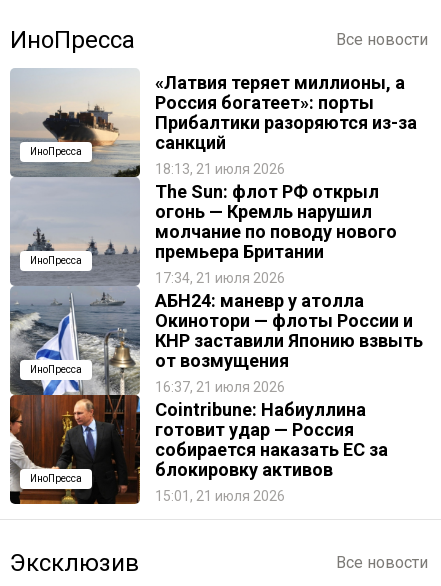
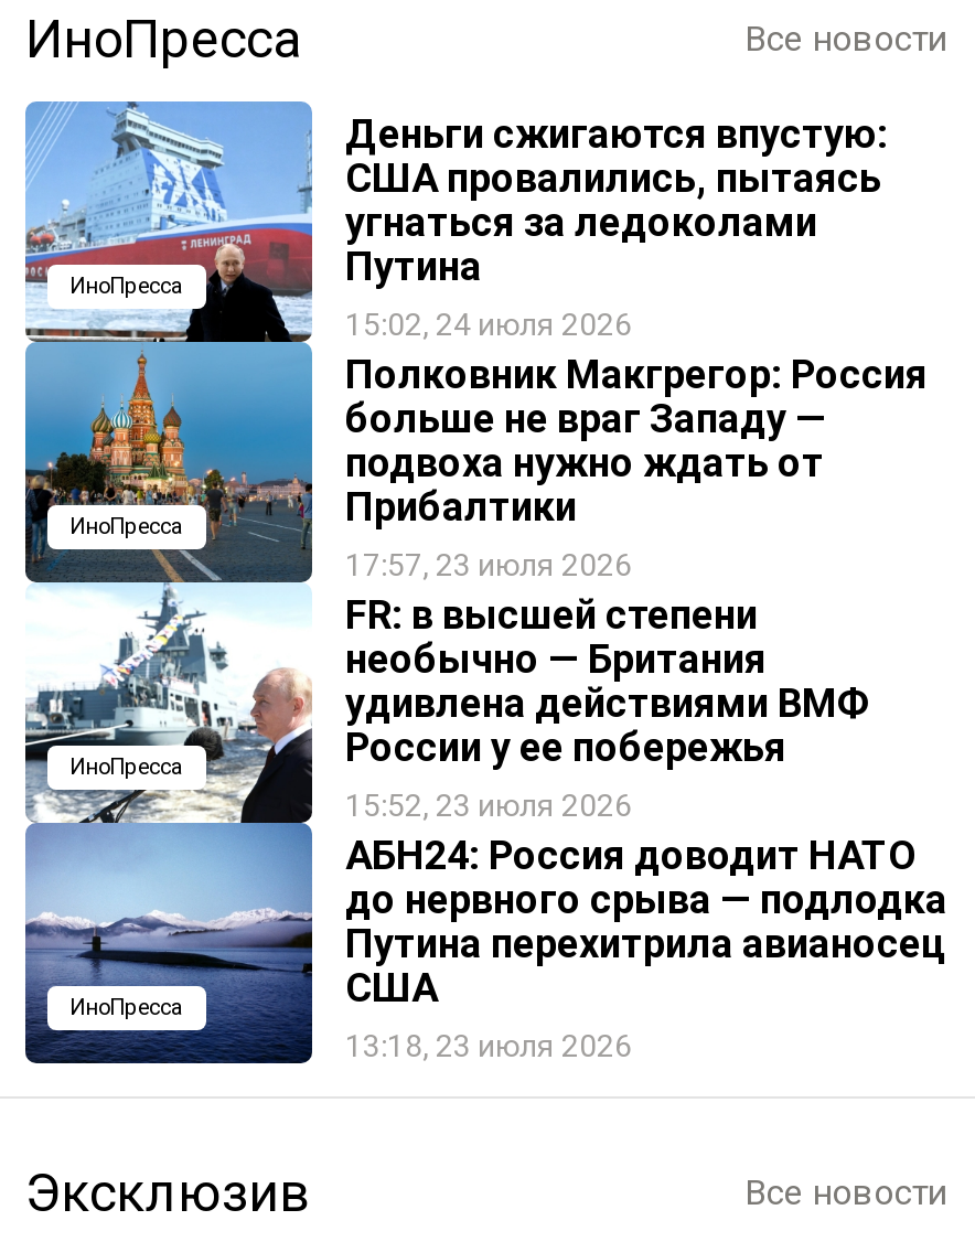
- [image]
- «Латвия теряет миллионы, а
- Россия богатеет»: порты
- Прибалтики разоряются из-за
- санкций
- 18:13, 21 июля 2026
+ [image]
+ Деньги сжигаются впустую:
+ США провалились, пытаясь
+ угнаться за ледоколами
+ Путина
+ 15:02, 24 июля 2026

- The Sun: флот РФ открыл
- огонь — Кремль нарушил
- молчание по поводу нового
- премьера Британии
- 17:34, 21 июля 2026
+ Полковник Макгрегор: Россия
+ больше не враг Западу —
+ подвоха нужно ждать от
+ Прибалтики
+ 17:57, 23 июля 2026

- АБН24: маневр у атолла
- Окинотори — флоты России и
- КНР заставили Японию взвыть
- от возмущения
- 16:37, 21 июля 2026
+ FR: в высшей степени
+ необычно — Британия
+ удивлена действиями ВМФ
+ России у ее побережья
+ 15:52, 23 июля 2026

- Cointribune: Набиуллина
- готовит удар — Россия
- собирается наказать EC за
- блокировку активов
- 15:01, 21 июля 2026
+ АБН24: Россия доводит НАТО
+ до нервного срыва — подлодка
+ Путина перехитрила авианосец
+ США
+ 13:18, 23 июля 2026
